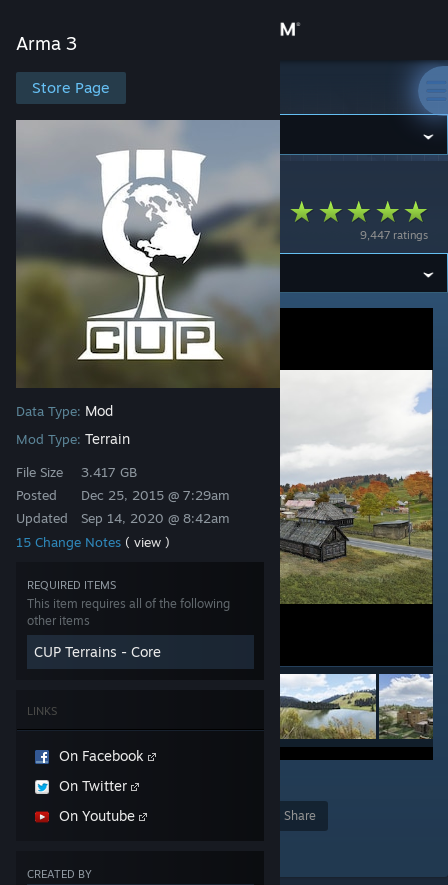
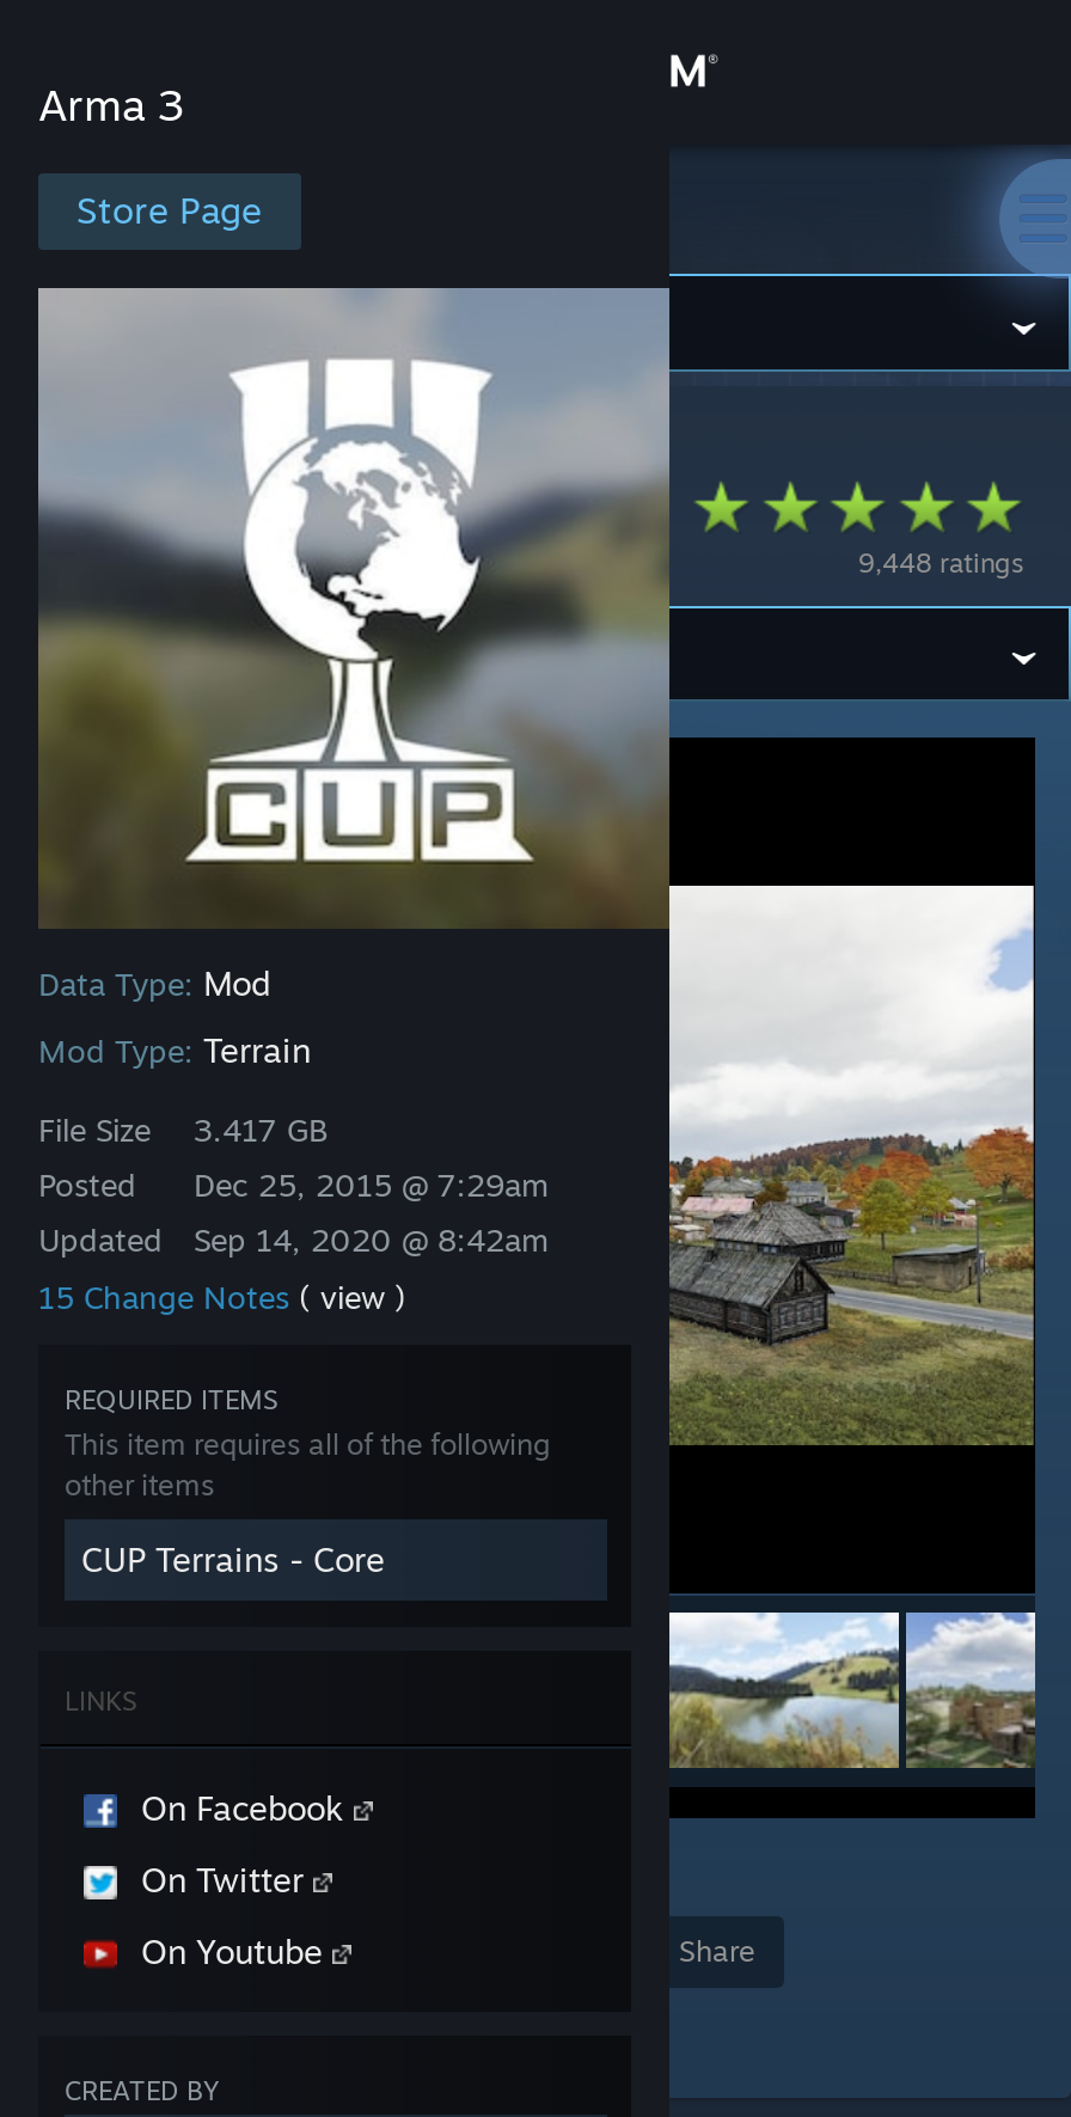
- 9,447 ratings
+ 9,448 ratings
